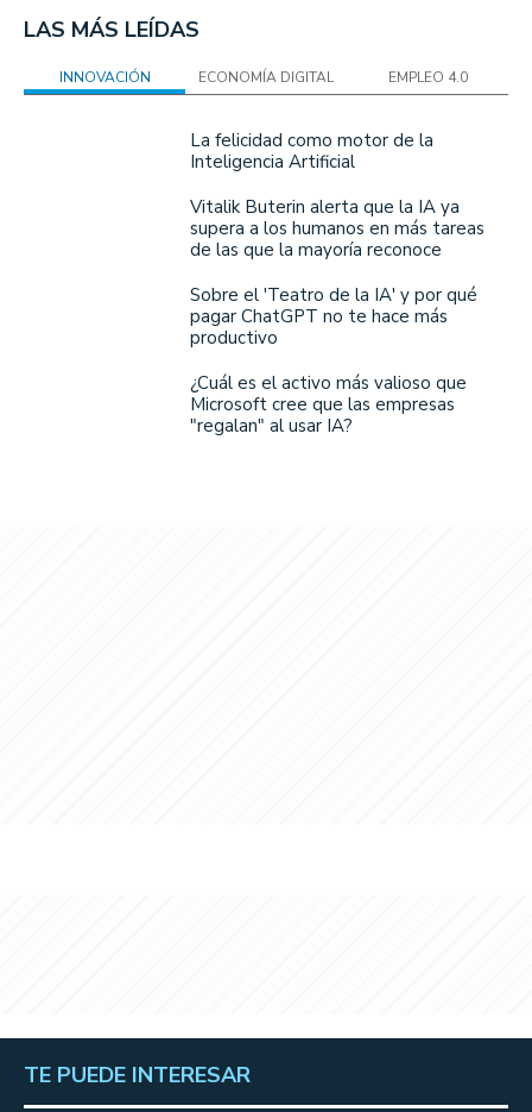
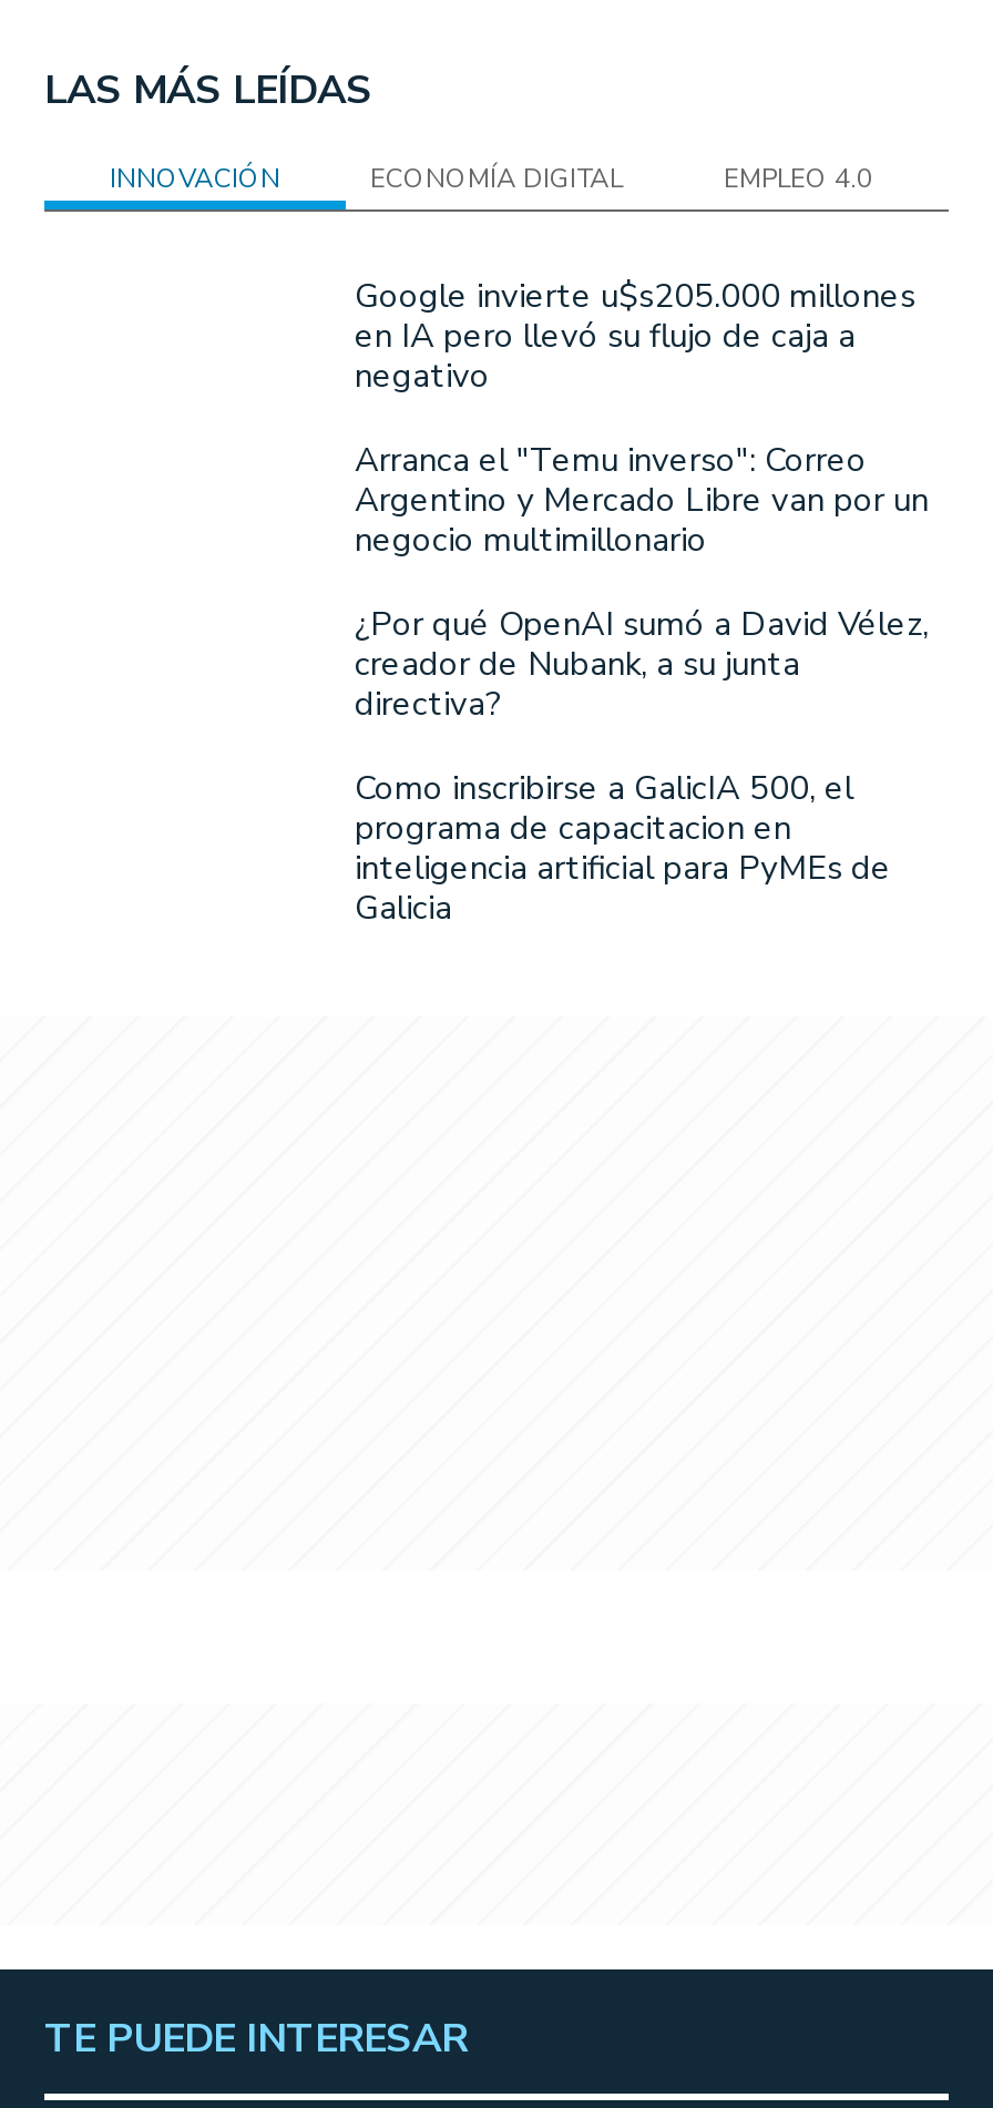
- La felicidad como motor de la
- Inteligencia Artificial
+ Google invierte u$s205.000 millones
+ en IA pero llevó su flujo de caja a
+ negativo

- Vitalik Buterin alerta que la IA ya
- supera a los humanos en más tareas
- de las que la mayoría reconoce
+ Arranca el "Temu inverso": Correo
+ Argentino y Mercado Libre van por un
+ negocio multimillonario

- Sobre el 'Teatro de la IA' y por qué
- pagar ChatGPT no te hace más
- productivo
+ ¿Por qué OpenAI sumó a David Vélez,
+ creador de Nubank, a su junta
+ directiva?

- ¿Cuál es el activo más valioso que
- Microsoft cree que las empresas
- "regalan" al usar IA?
+ Como inscribirse a GalicIA 500, el
+ programa de capacitacion en
+ inteligencia artificial para PyMEs de
+ Galicia
